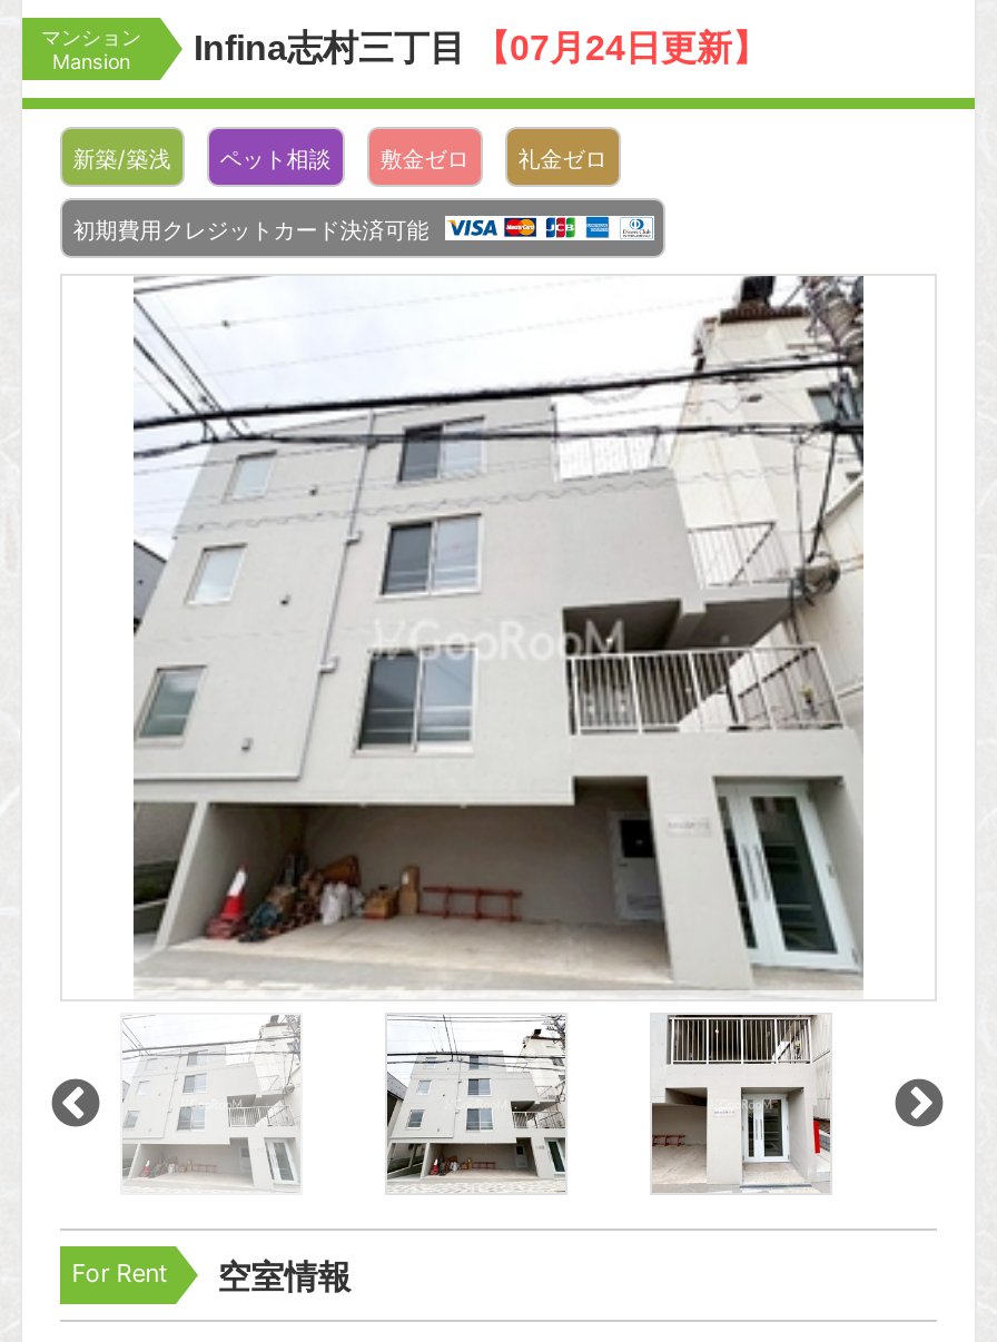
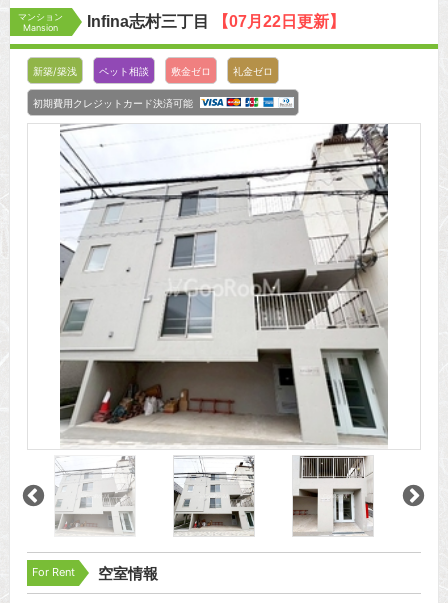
- Infina志村三丁目【07月24日更新】
+ Infina志村三丁目【07月22日更新】
